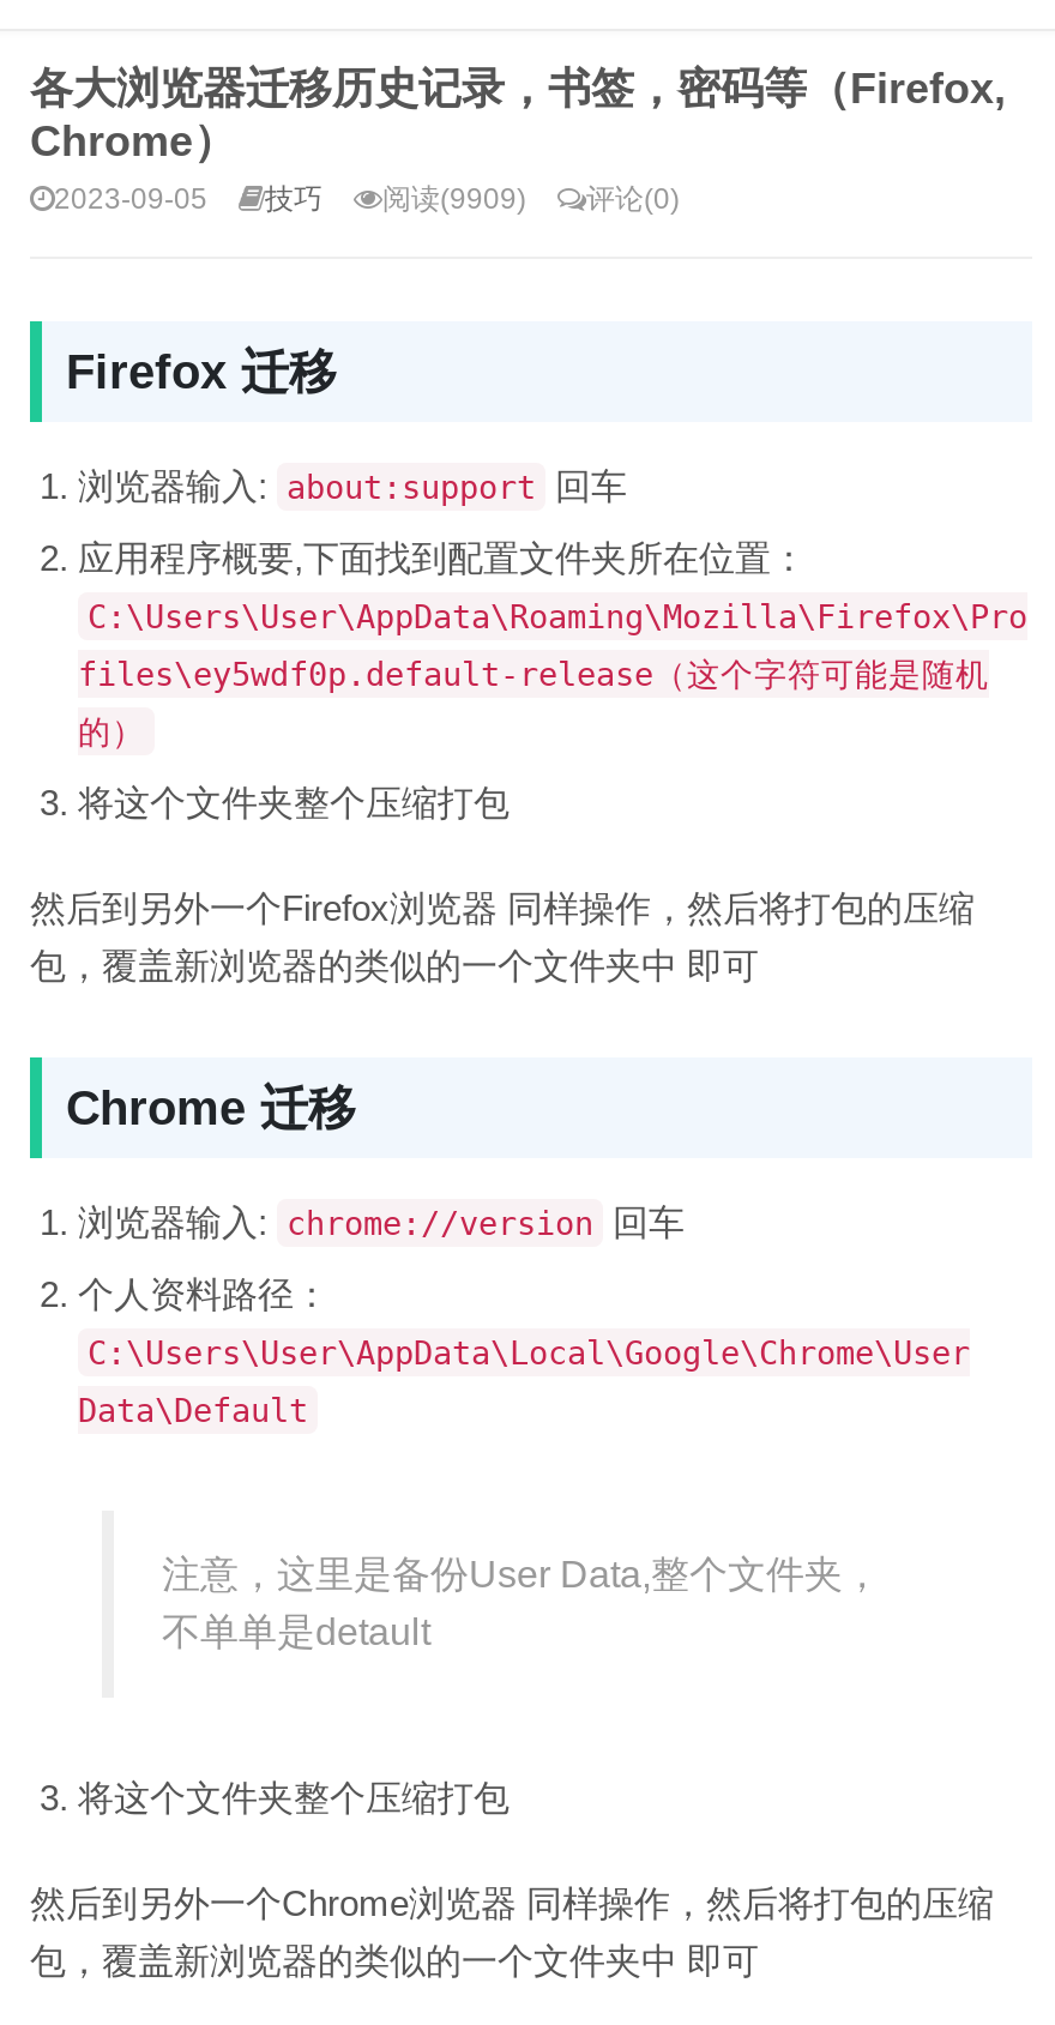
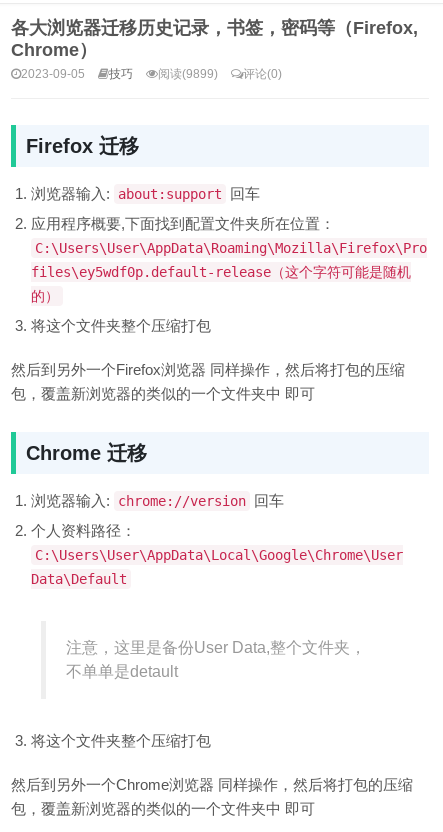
- 2023-09-05 技巧 阅读(9909) 评论(0)
+ 2023-09-05 技巧 阅读(9899) 评论(0)
